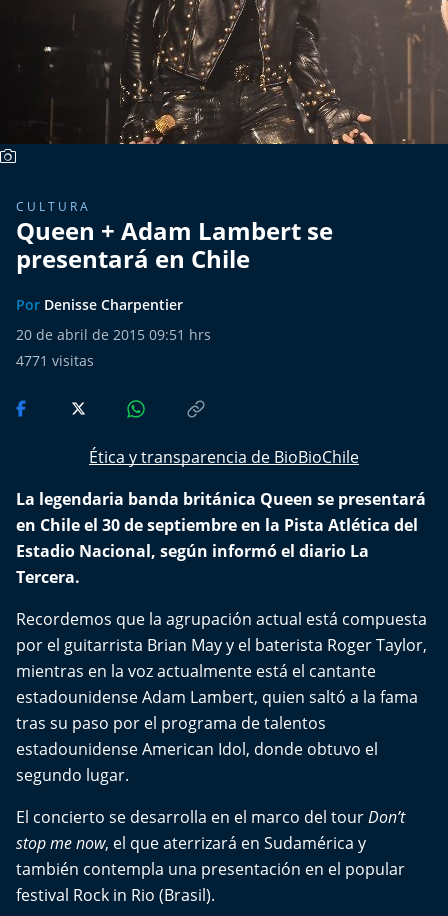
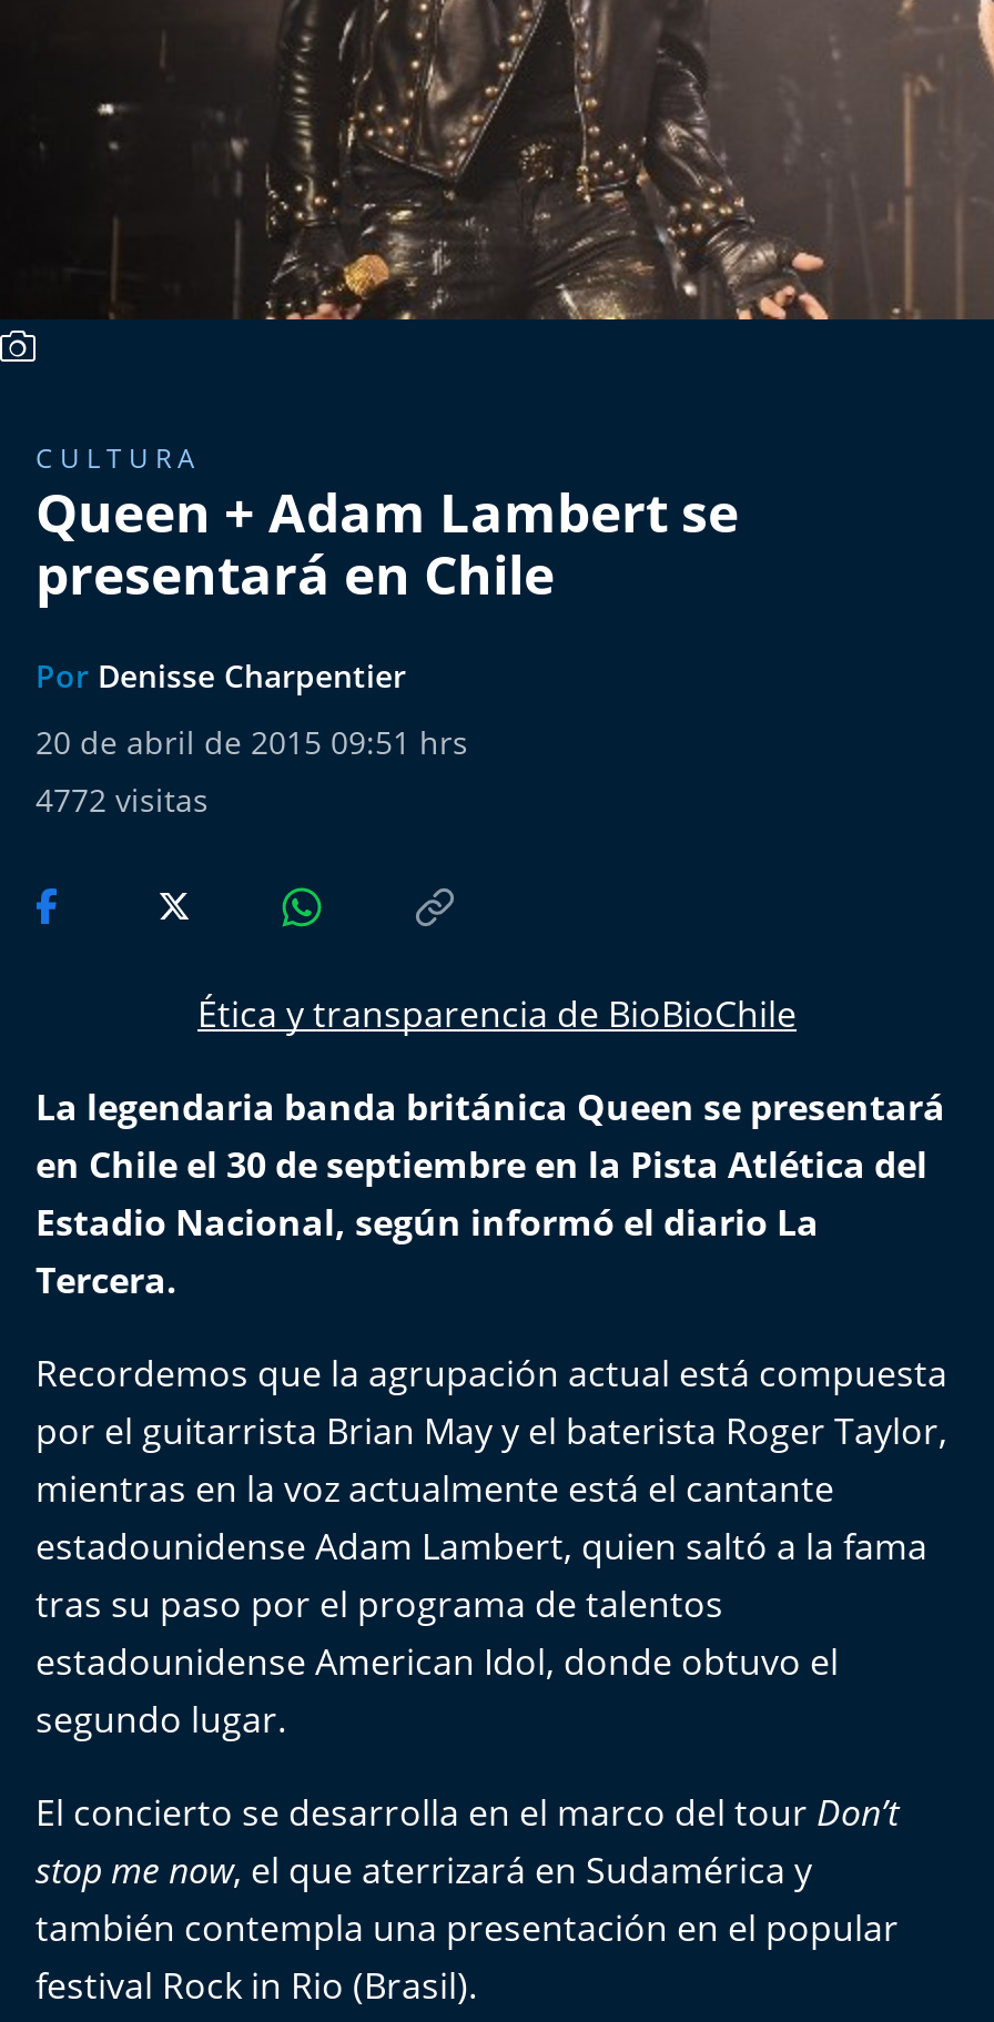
- 4771 visitas
+ 4772 visitas
